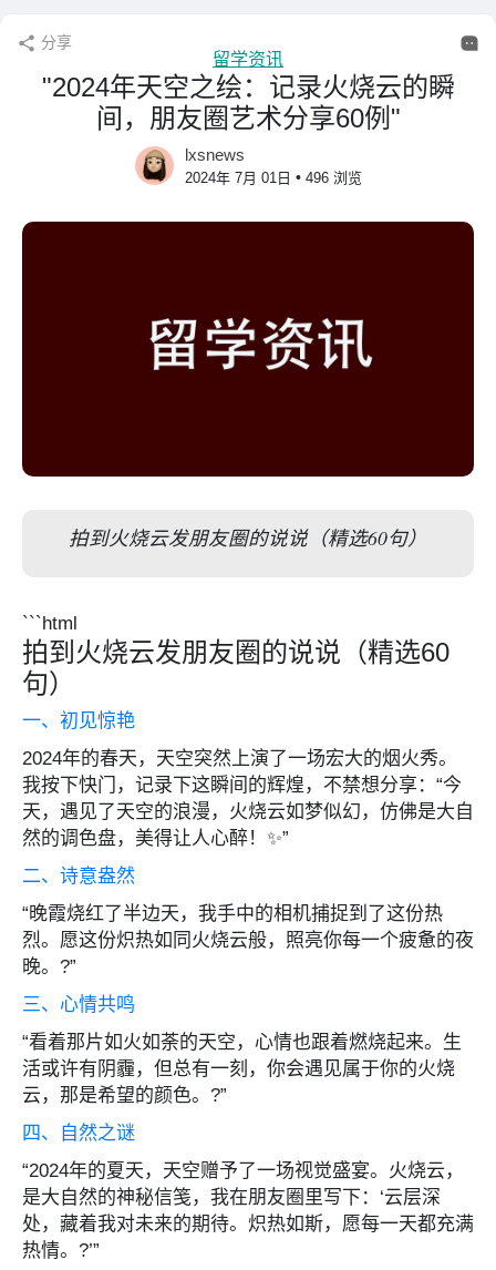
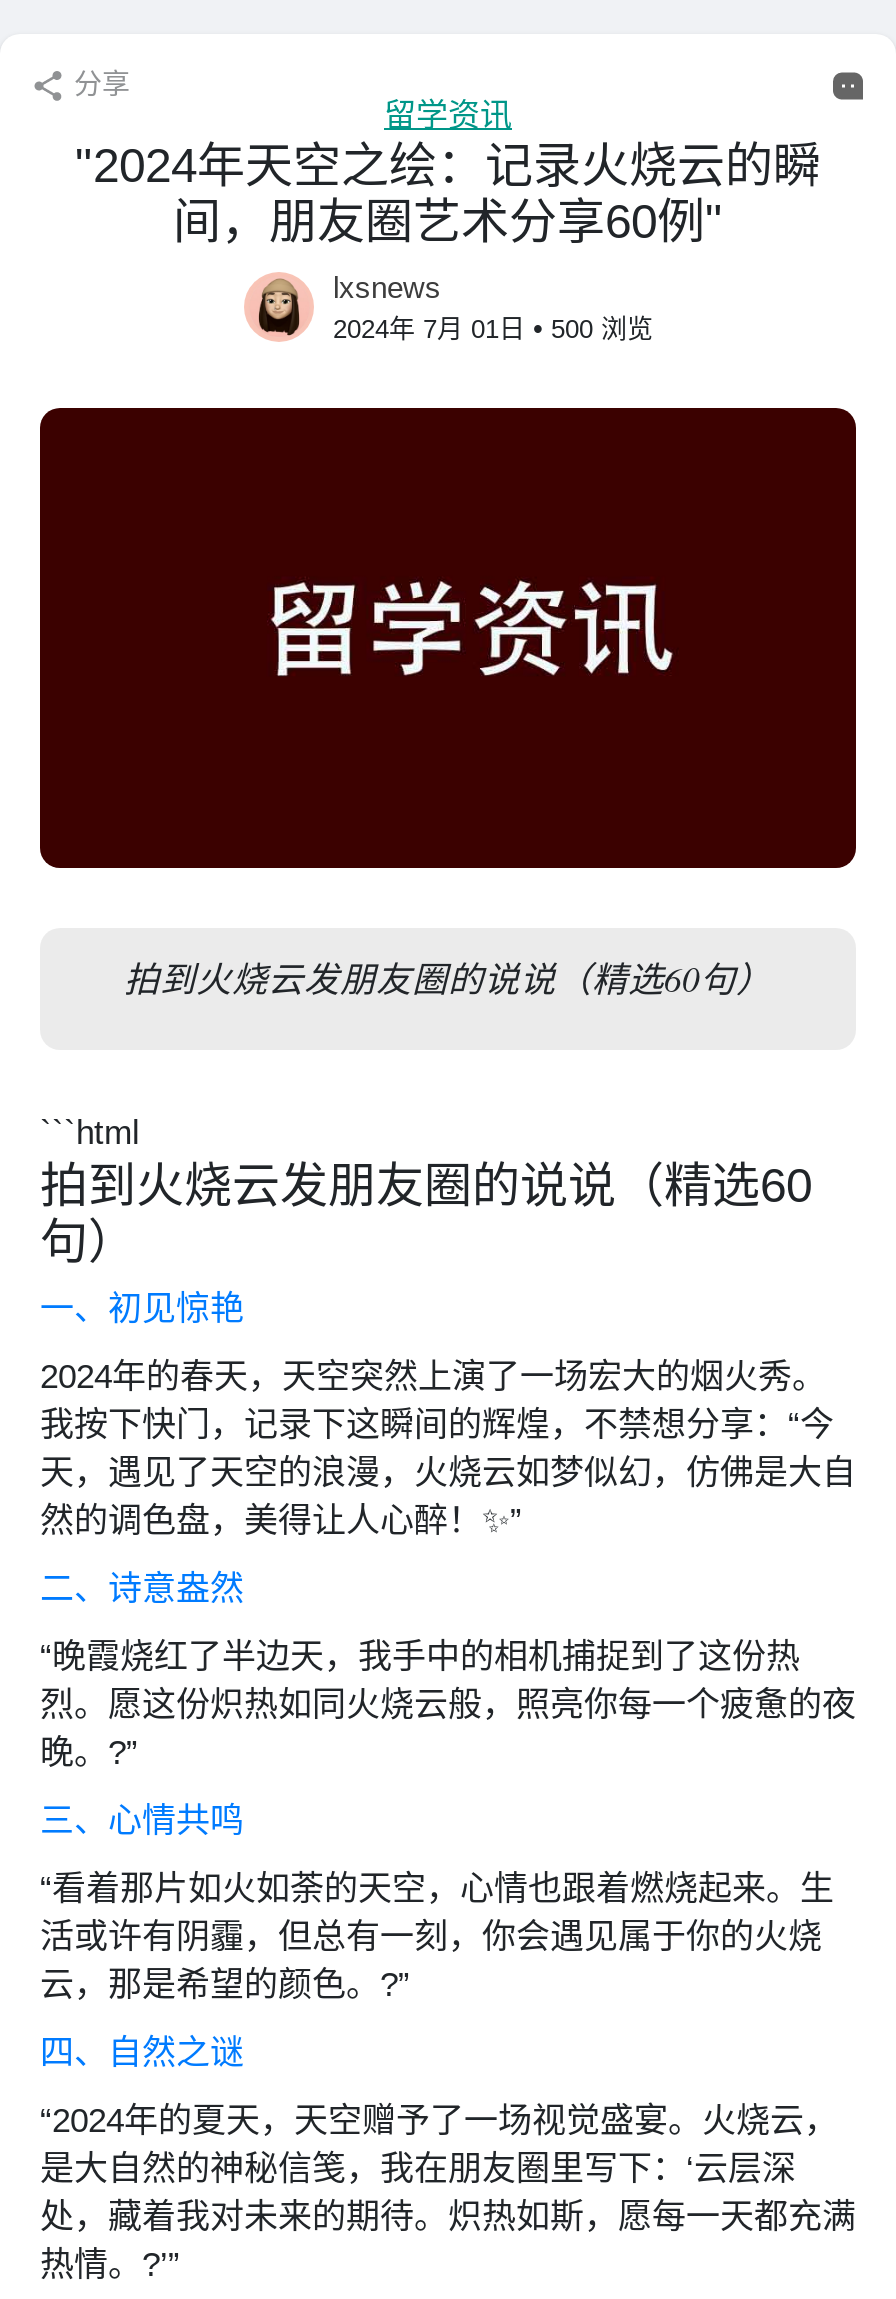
- 2024年 7月 01日• 496 浏览
+ 2024年 7月 01日• 500 浏览
